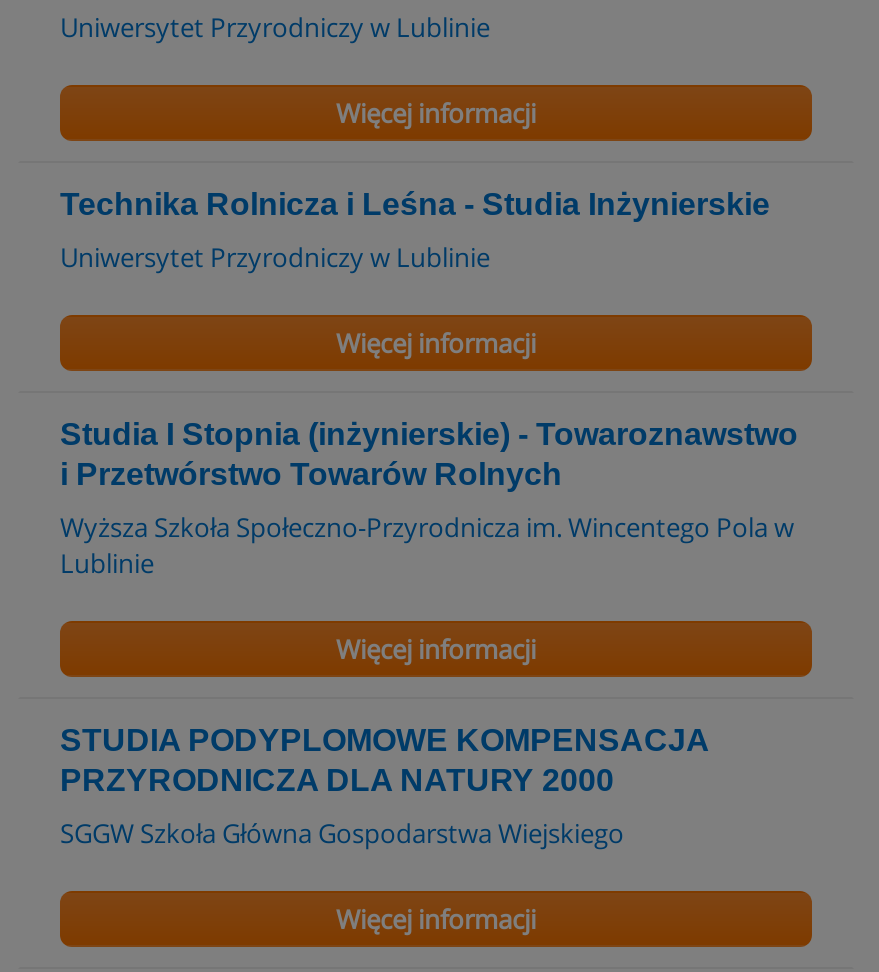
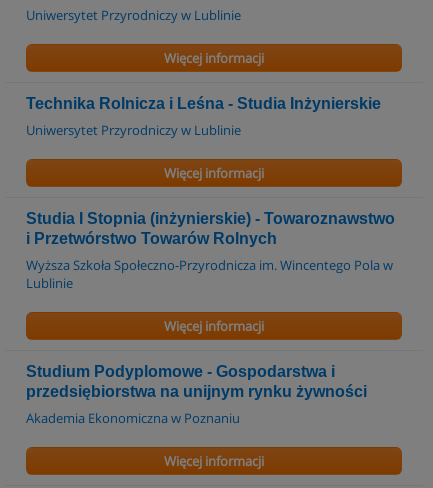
- STUDIA PODYPLOMOWE KOMPENSACJA
- PRZYRODNICZA DLA NATURY 2000
+ Studium Podyplomowe - Gospodarstwa i
+ przedsiębiorstwa na unijnym rynku żywności

- SGGW Szkoła Główna Gospodarstwa Wiejskiego
+ Akademia Ekonomiczna w Poznaniu
